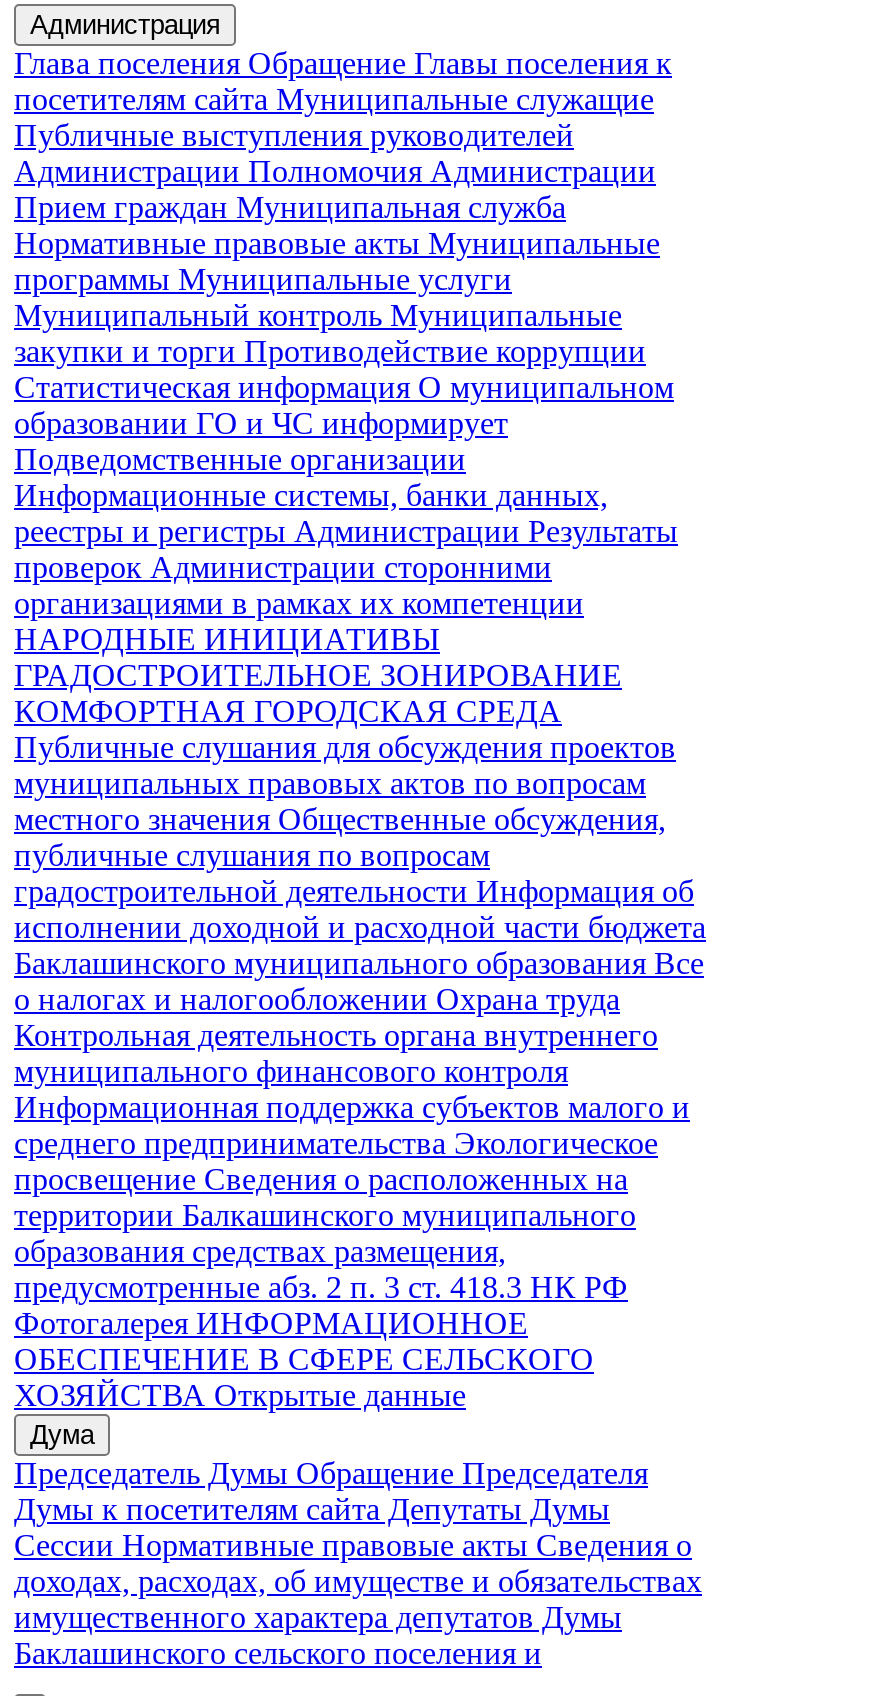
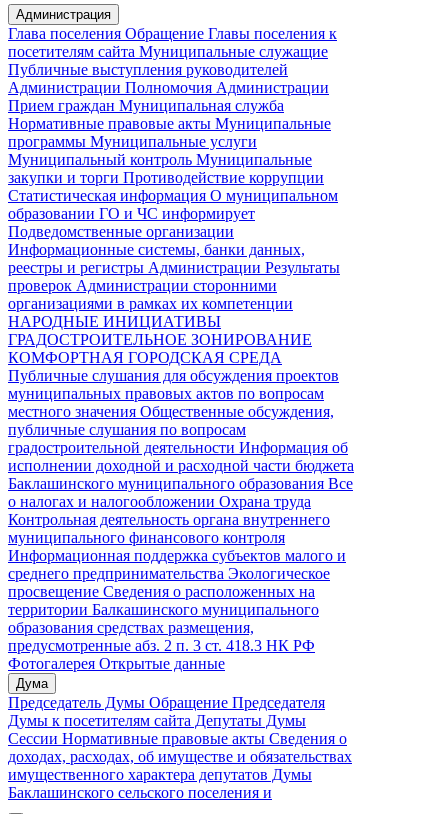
- Фотогалерея ИНФОРМАЦИОННОЕ
- ОБЕСПЕЧЕНИЕ В СФЕРЕ СЕЛЬСКОГО
- ХОЗЯЙСТВА Открытые данные
+ Фотогалерея Открытые данные
